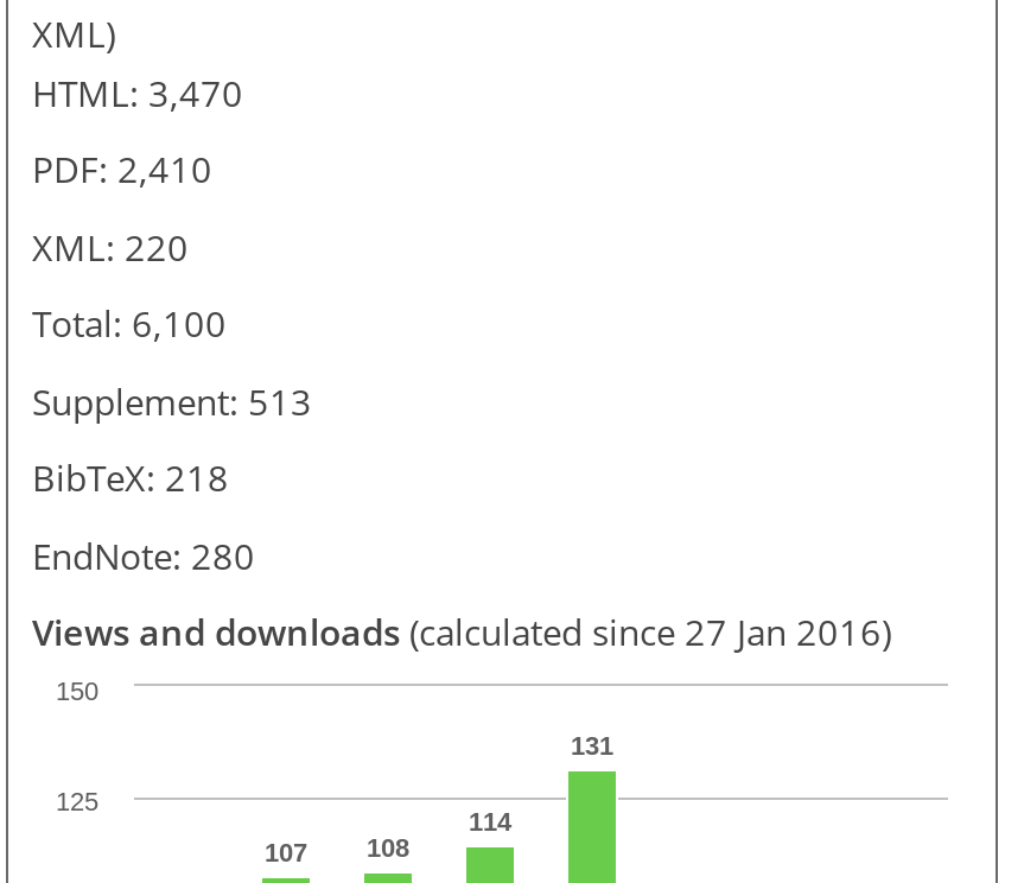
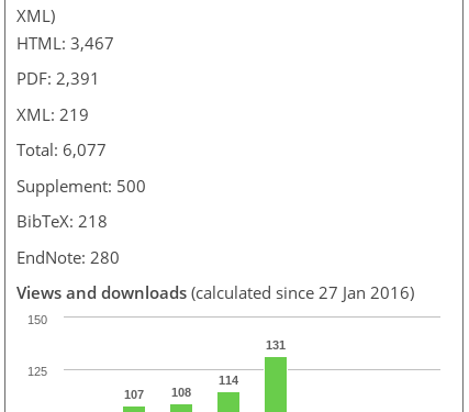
- HTML: 3,470
+ HTML: 3,467

- PDF: 2,410
+ PDF: 2,391

- XML: 220
+ XML: 219

- Total: 6,100
+ Total: 6,077

- Supplement: 513
+ Supplement: 500
